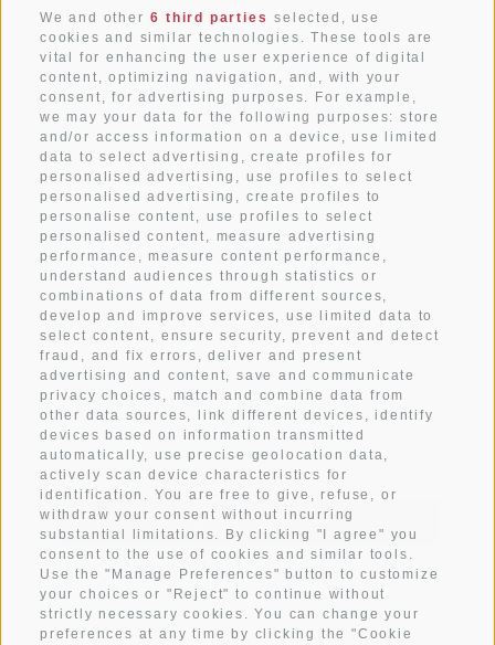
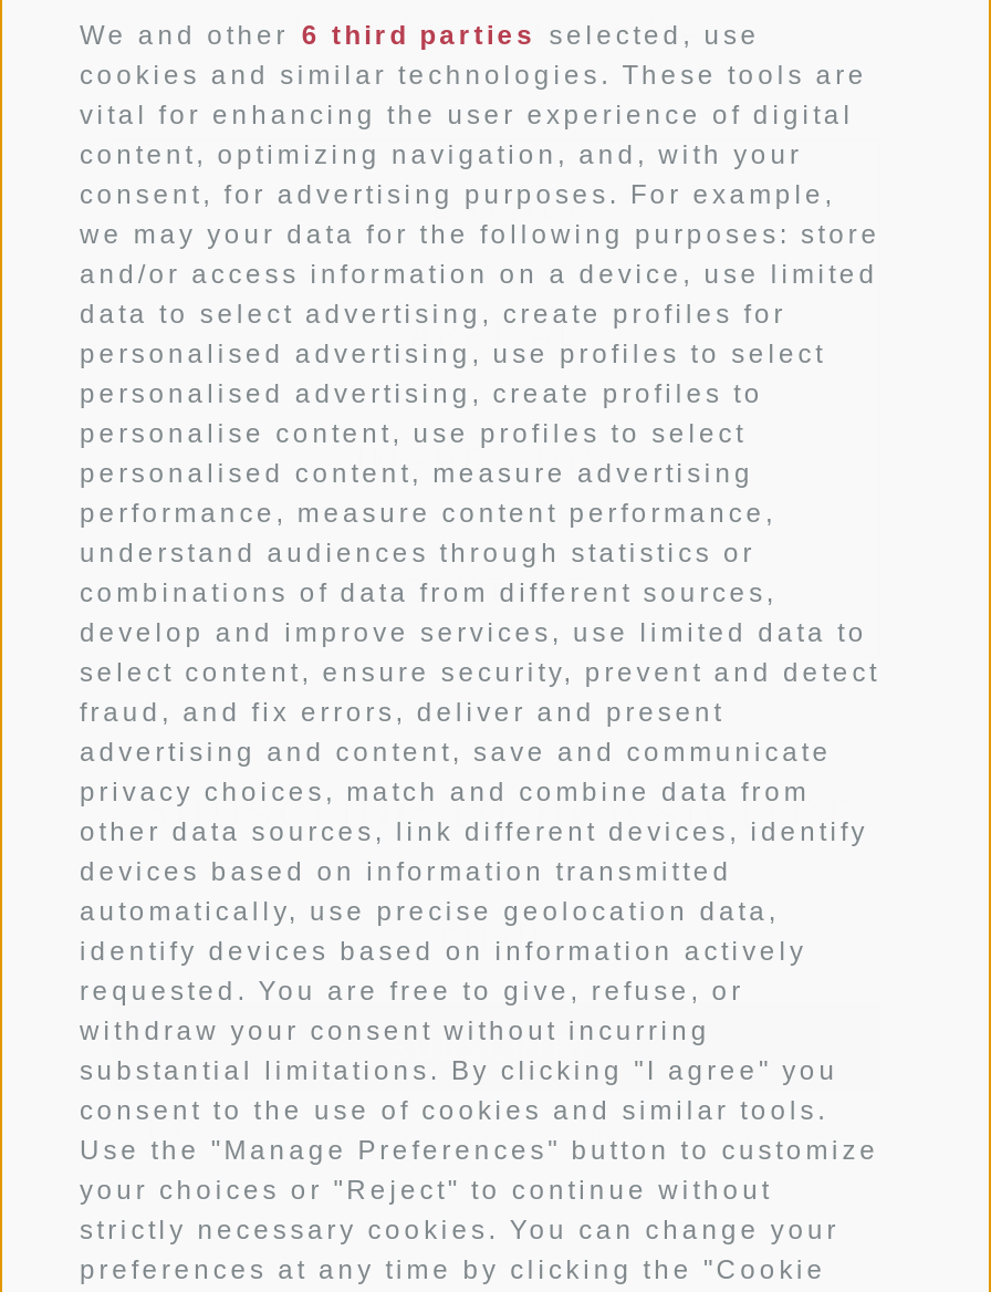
- actively scan device characteristics for
- identification. You are free to give, refuse, or
+ identify devices based on information actively
+ requested. You are free to give, refuse, or
